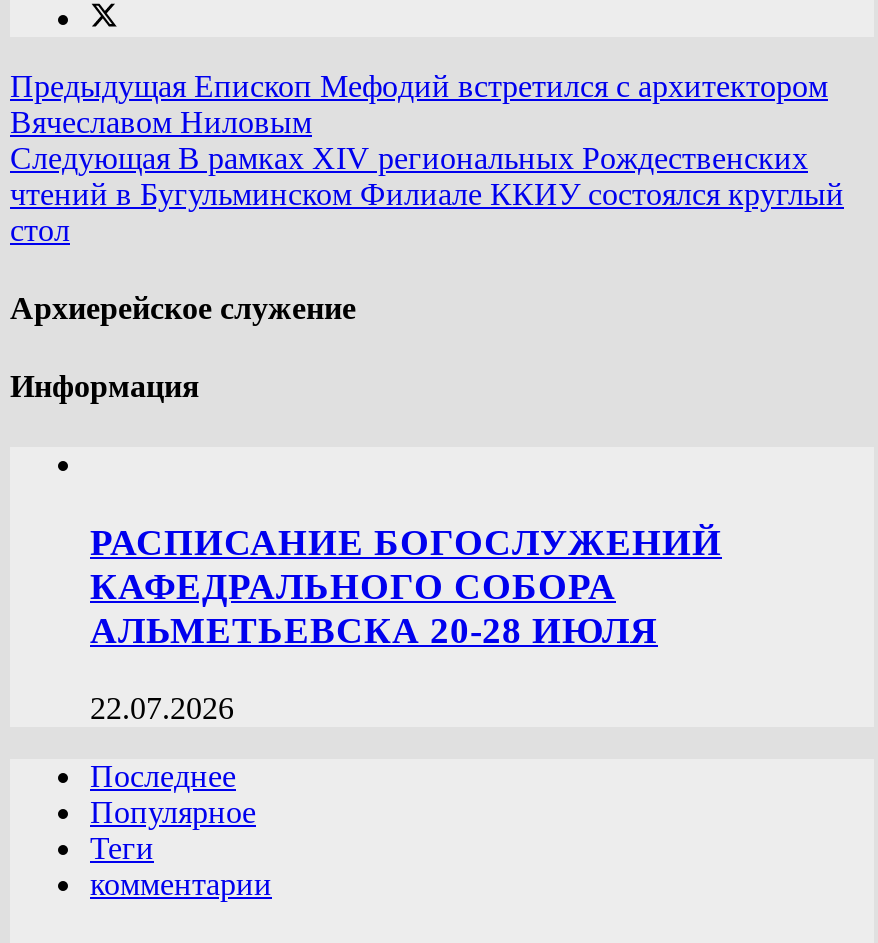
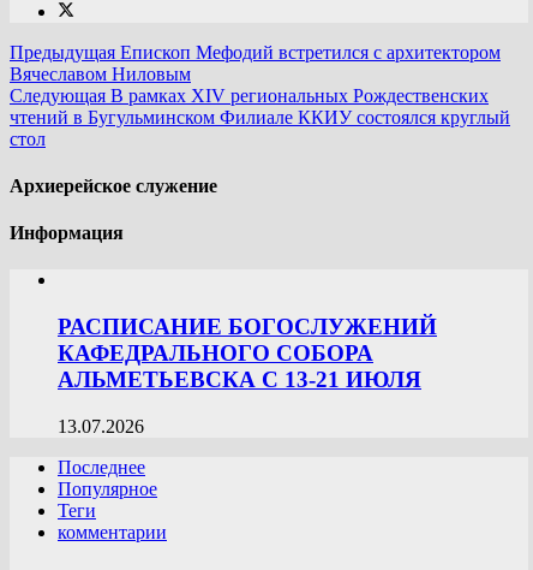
- АЛЬМЕТЬЕВСКА 20-28 ИЮЛЯ
+ АЛЬМЕТЬЕВСКА С 13-21 ИЮЛЯ

- 22.07.2026
+ 13.07.2026
